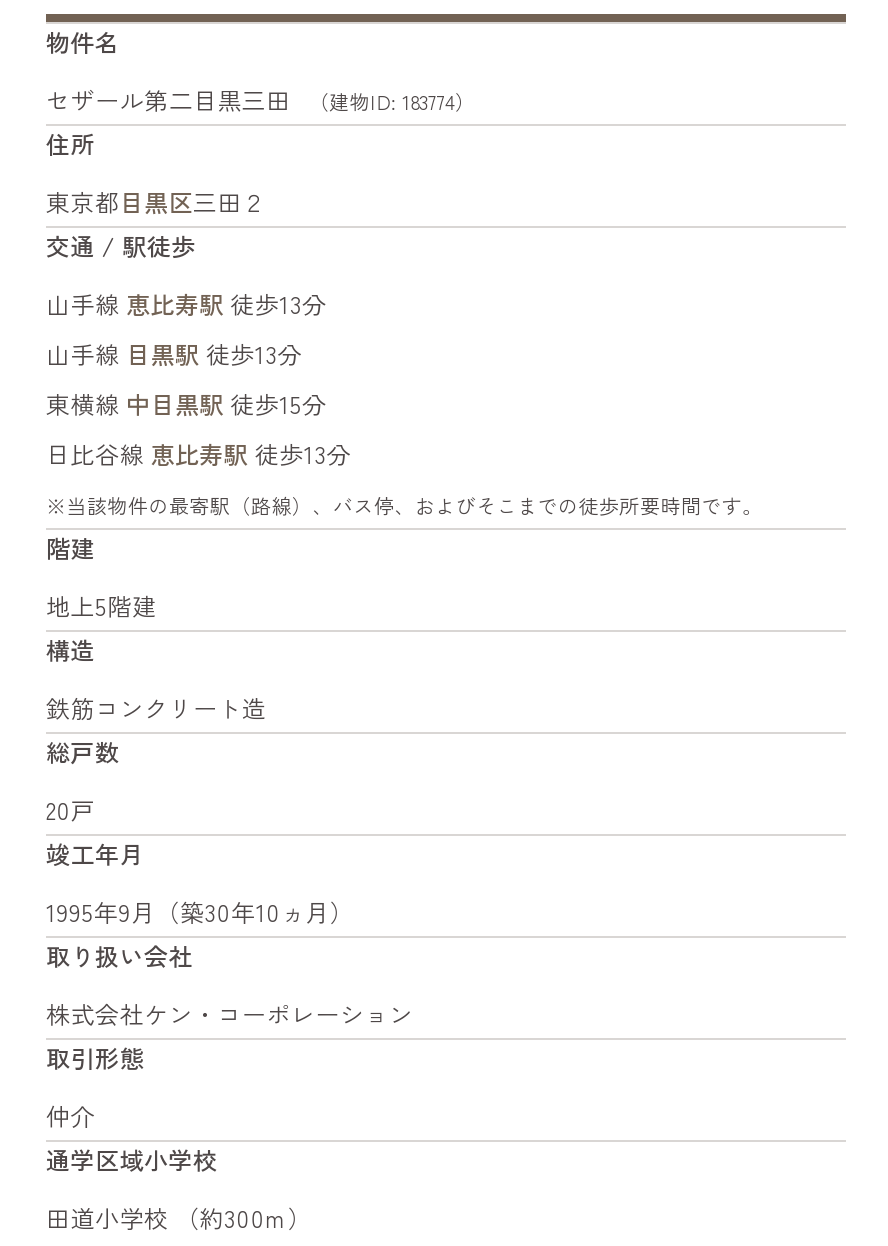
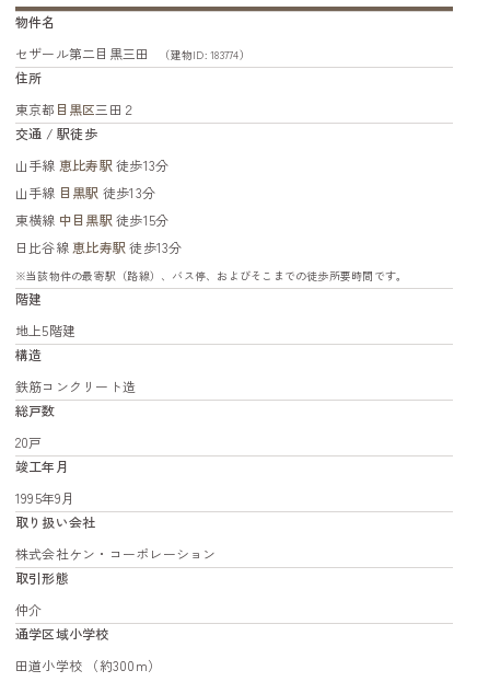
- 1995年9月（築30年10ヵ月）
+ 1995年9月
